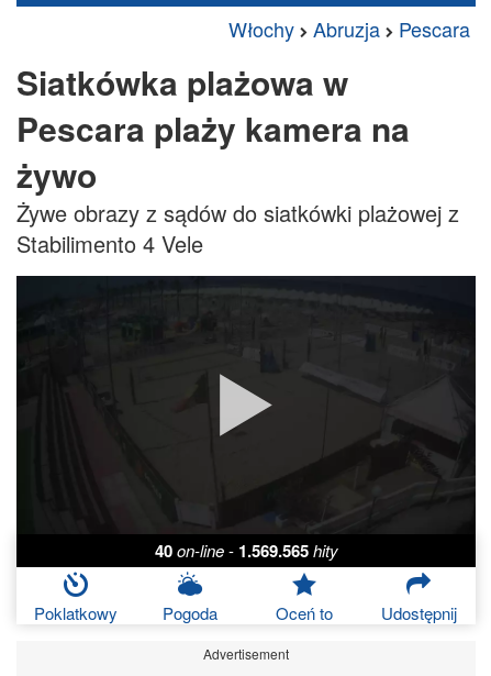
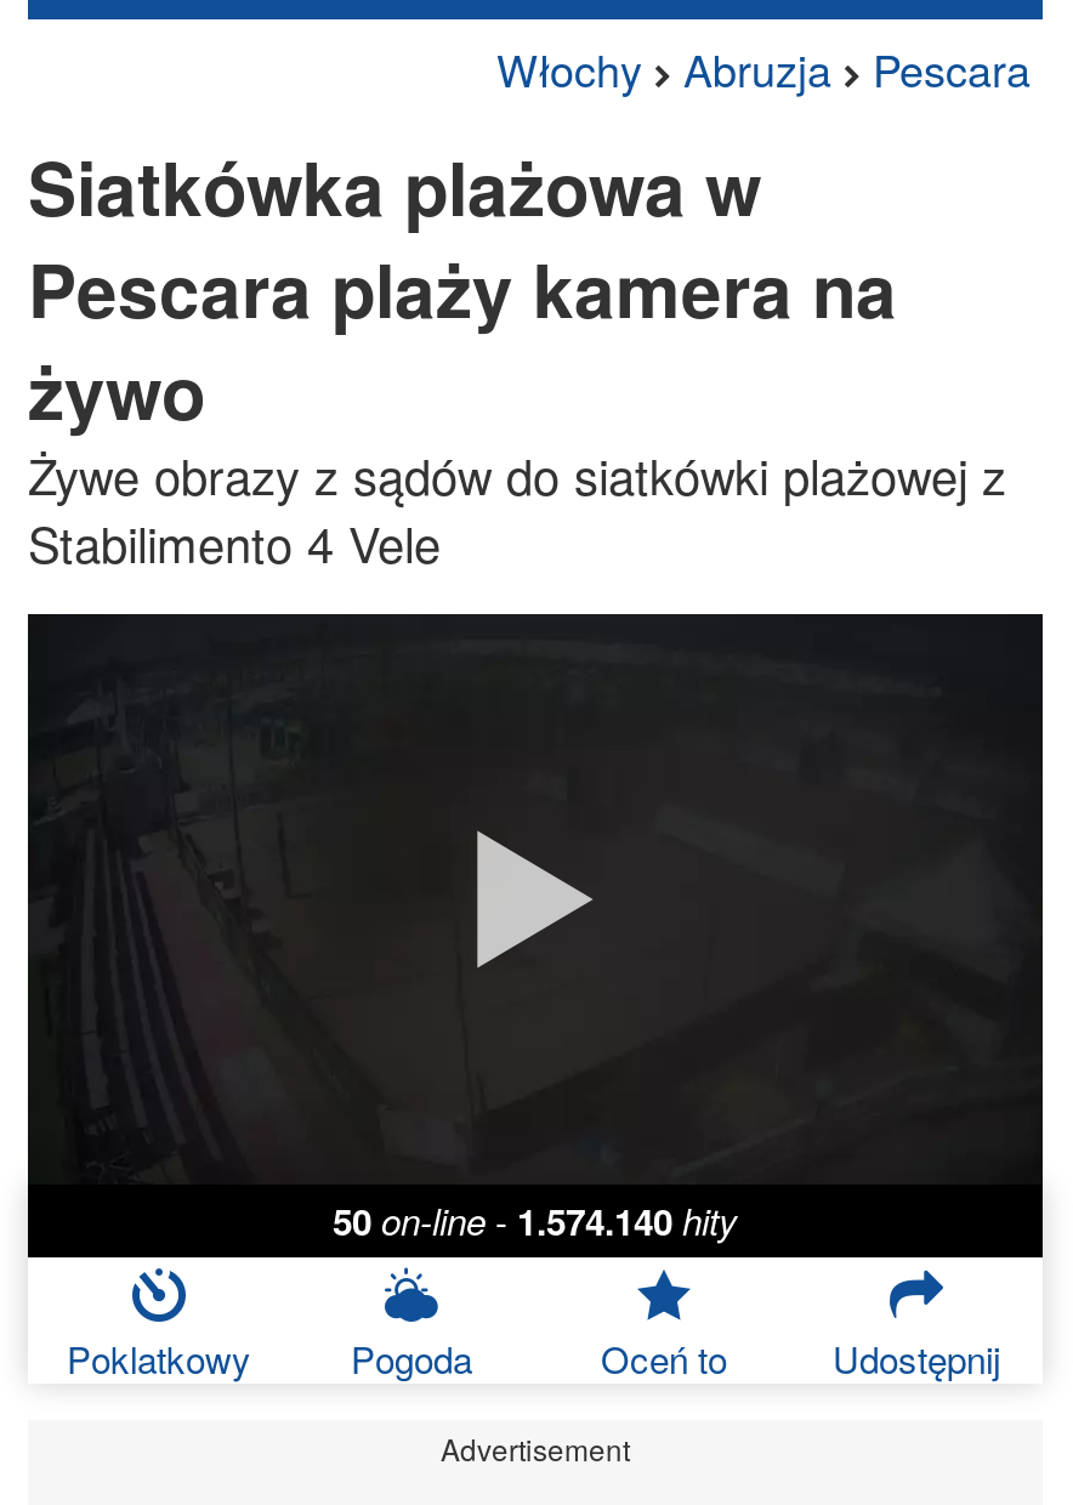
- 40 on-line - 1.569.565 hity
+ 50 on-line - 1.574.140 hity
